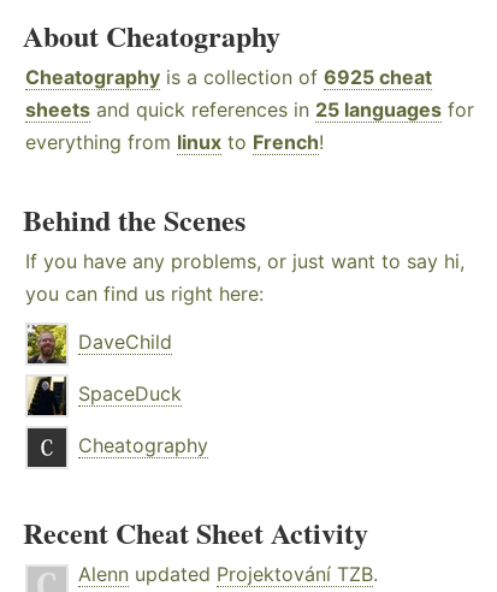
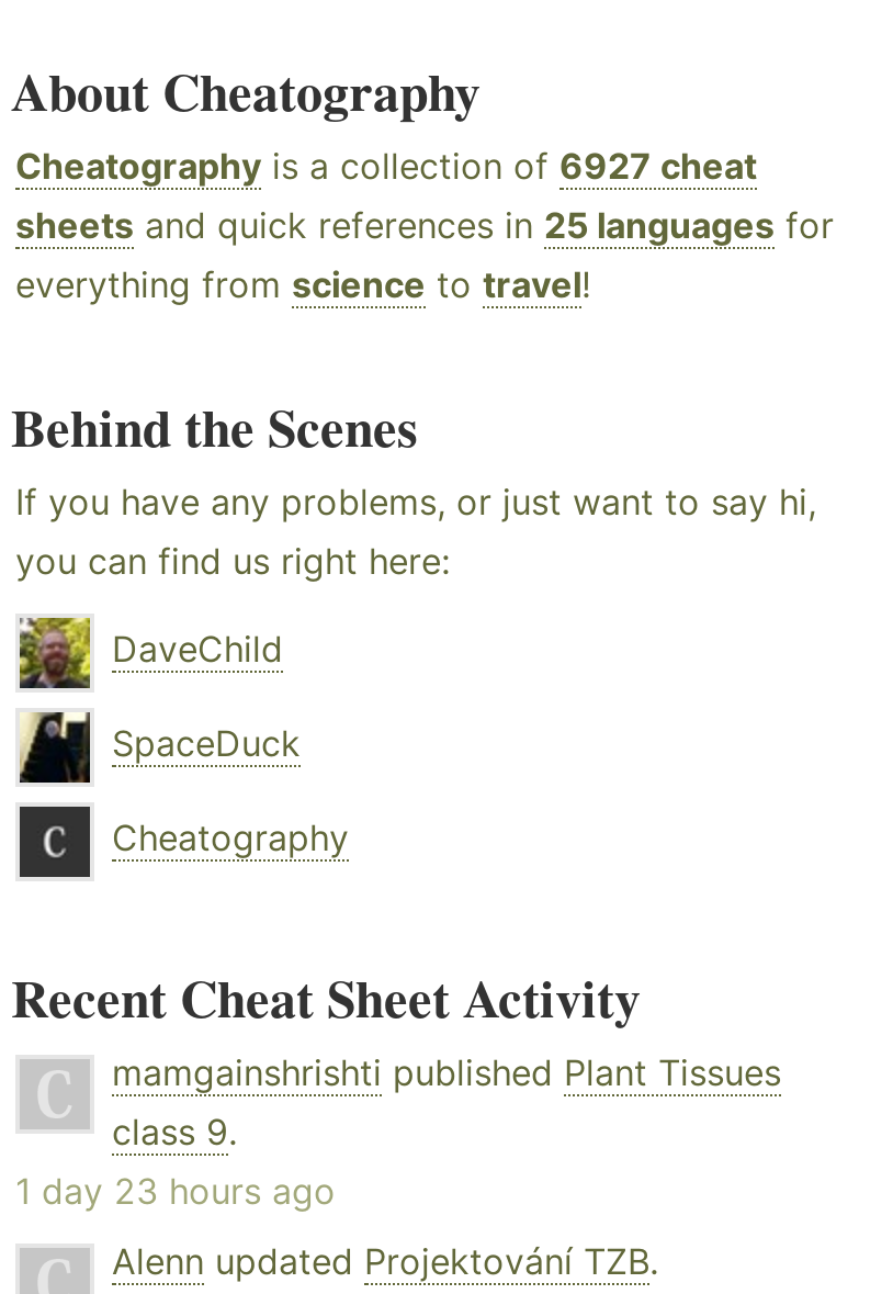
- Cheatography is a collection of 6925 cheat
+ Cheatography is a collection of 6927 cheat

- everything from linux to French!
+ everything from science to travel!

+ mamgainshrishti published Plant Tissues
+ class 9.
+ 1 day 23 hours ago
